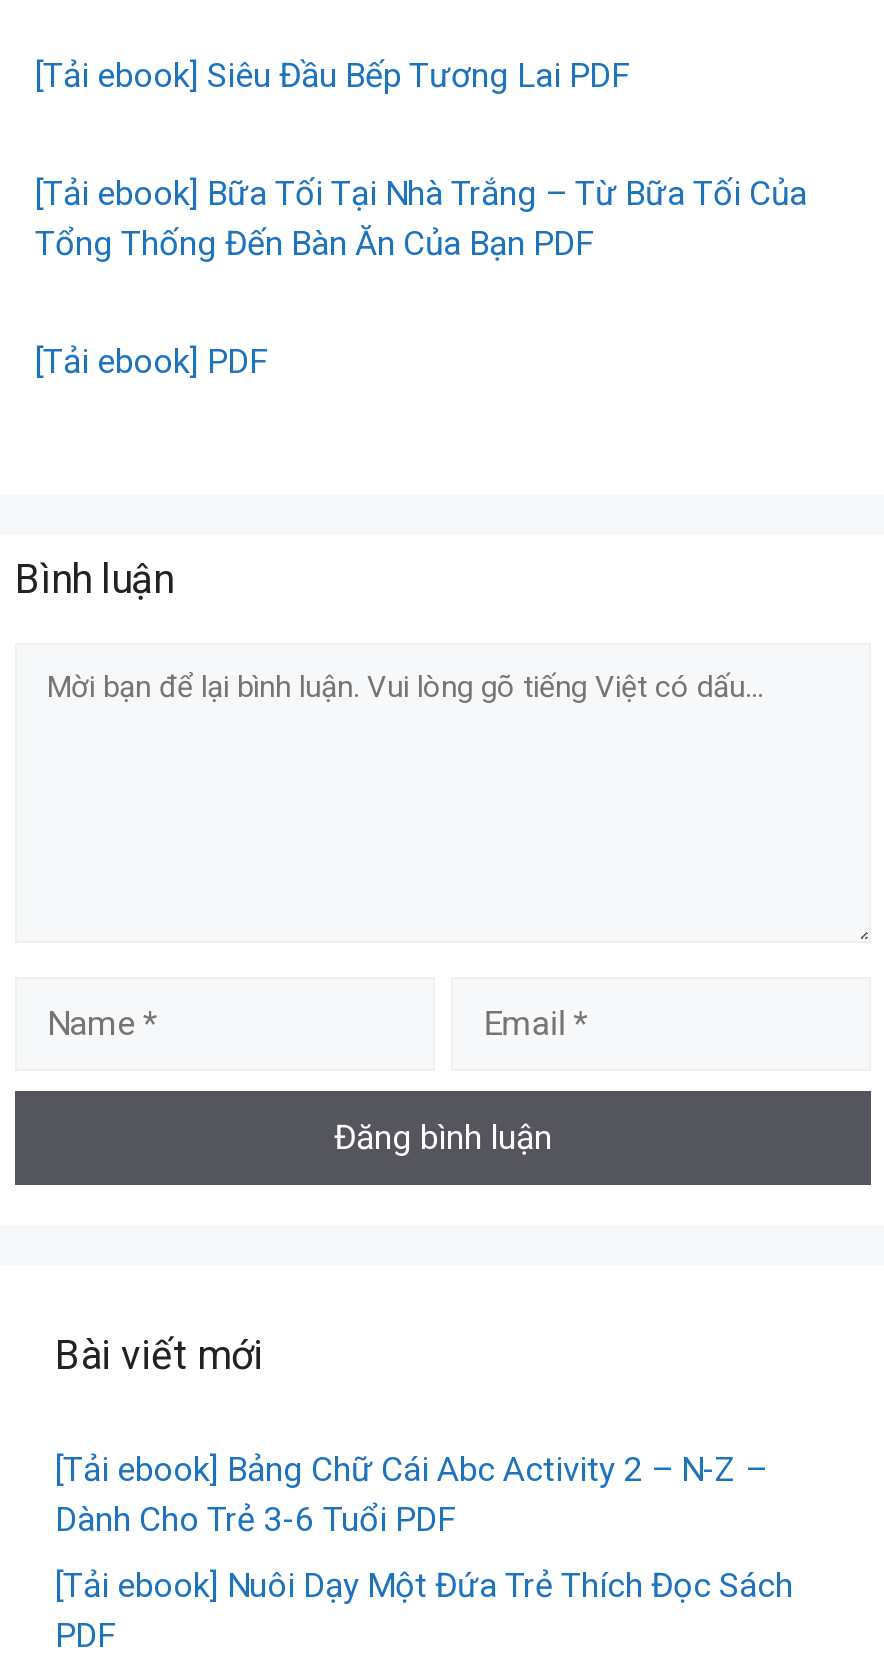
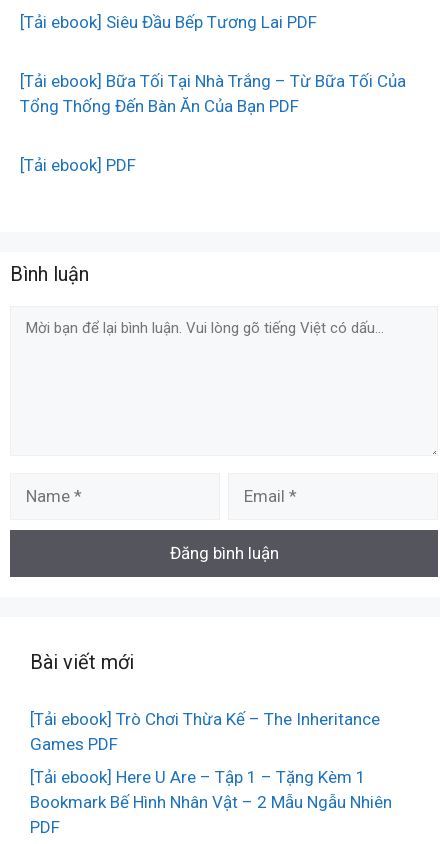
- [Tải ebook] Bảng Chữ Cái Abc Activity 2 – N-Z –
- Dành Cho Trẻ 3-6 Tuổi PDF
+ [Tải ebook] Trò Chơi Thừa Kế – The Inheritance
+ Games PDF

- [Tải ebook] Nuôi Dạy Một Đứa Trẻ Thích Đọc Sách
+ [Tải ebook] Here U Are – Tập 1 – Tặng Kèm 1
+ Bookmark Bế Hình Nhân Vật – 2 Mẫu Ngẫu Nhiên
